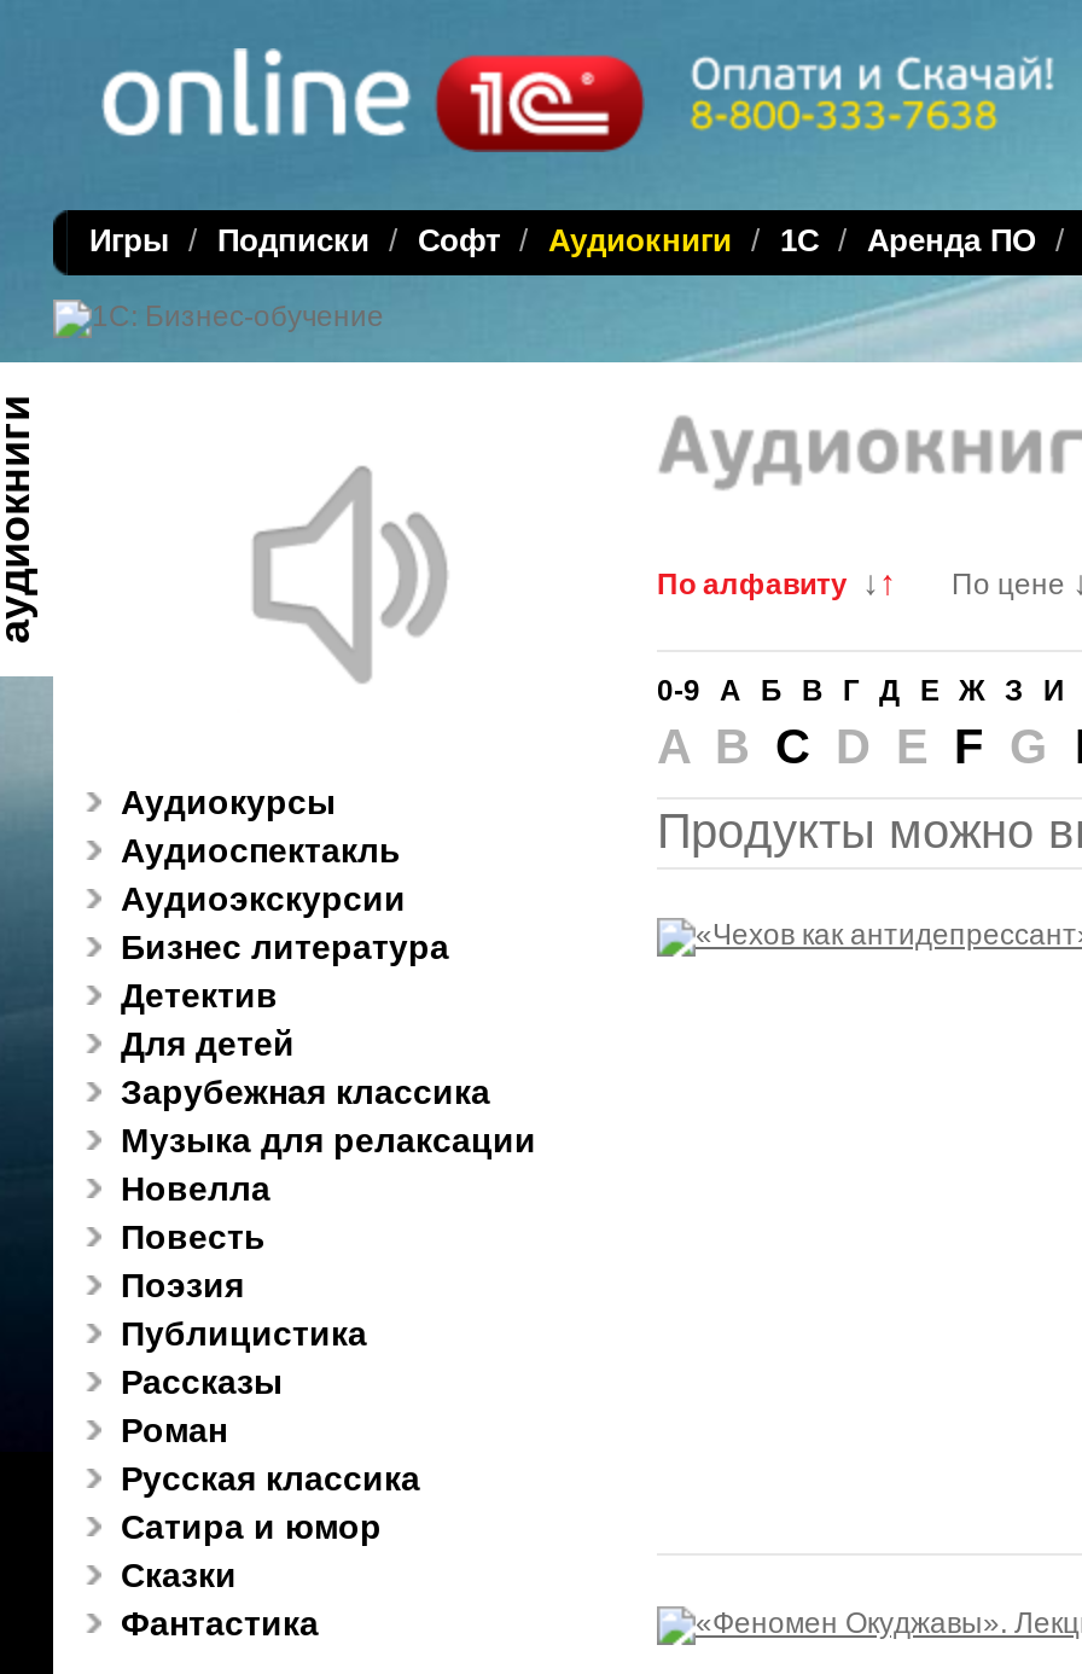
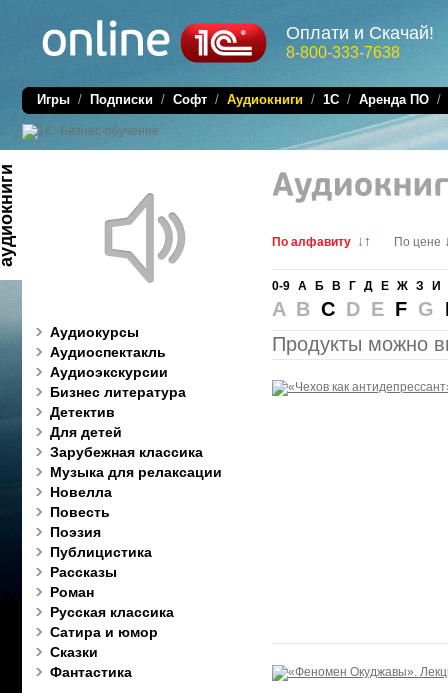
+ Оплати и Скачай!
+ 8-800-333-7638
